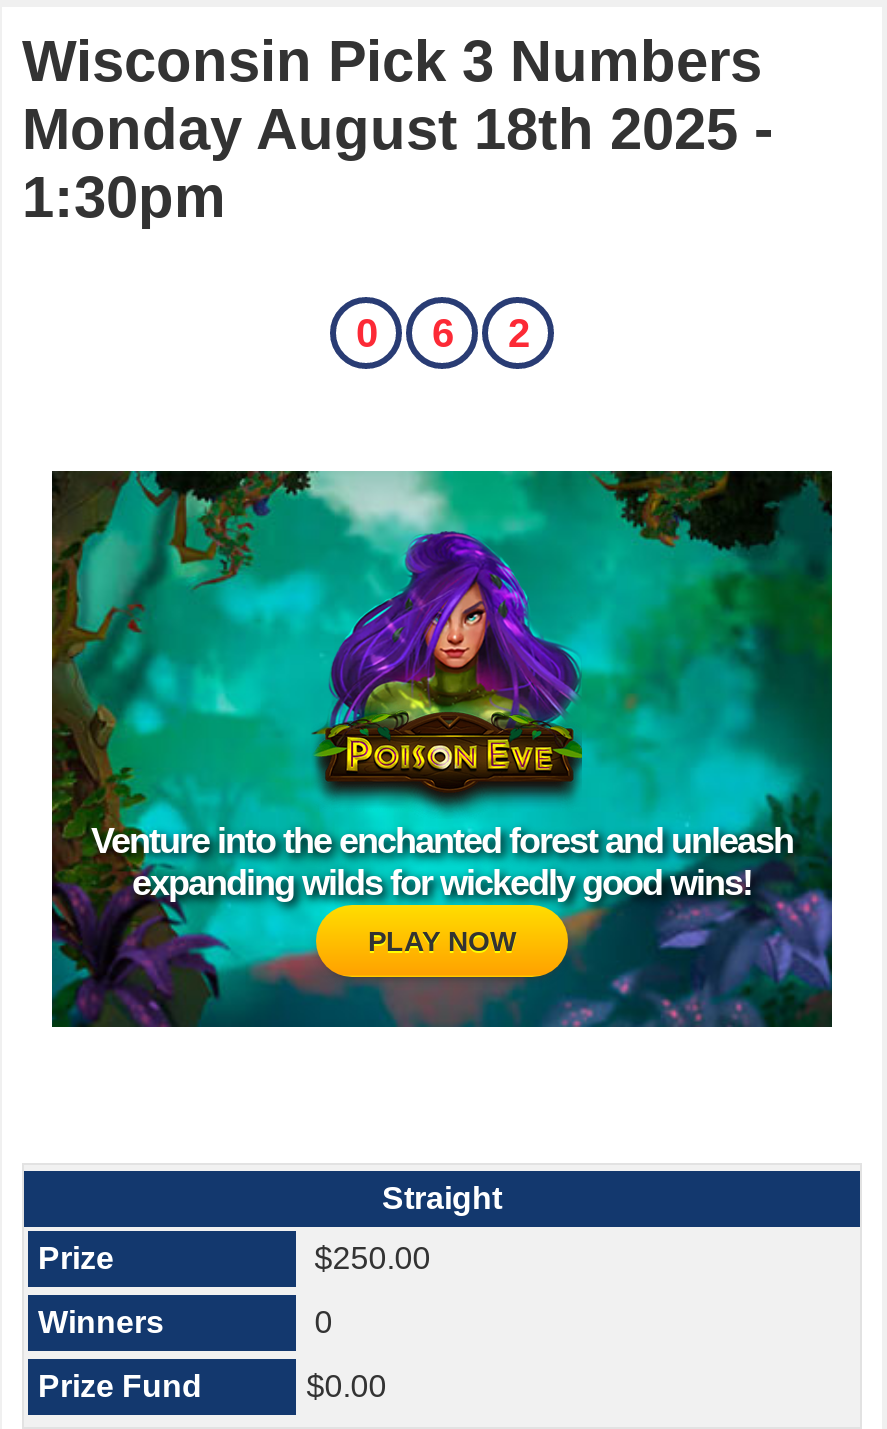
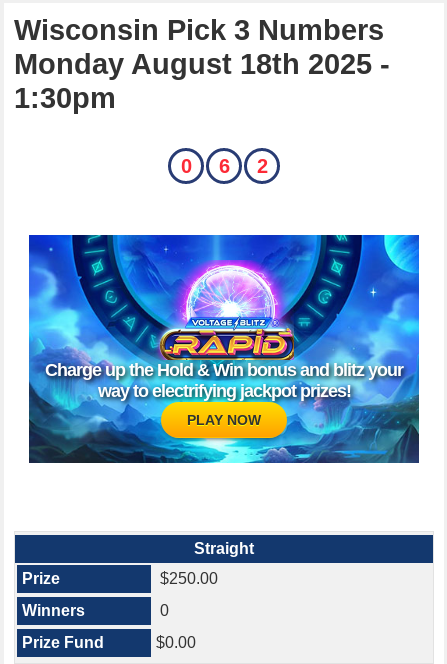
- [image]
- Venture into the enchanted forest and unleash
- expanding wilds for wickedly good wins!
+ [image]
+ Charge up the Hold & Win bonus and blitz your
+ way to electrifying jackpot prizes!
